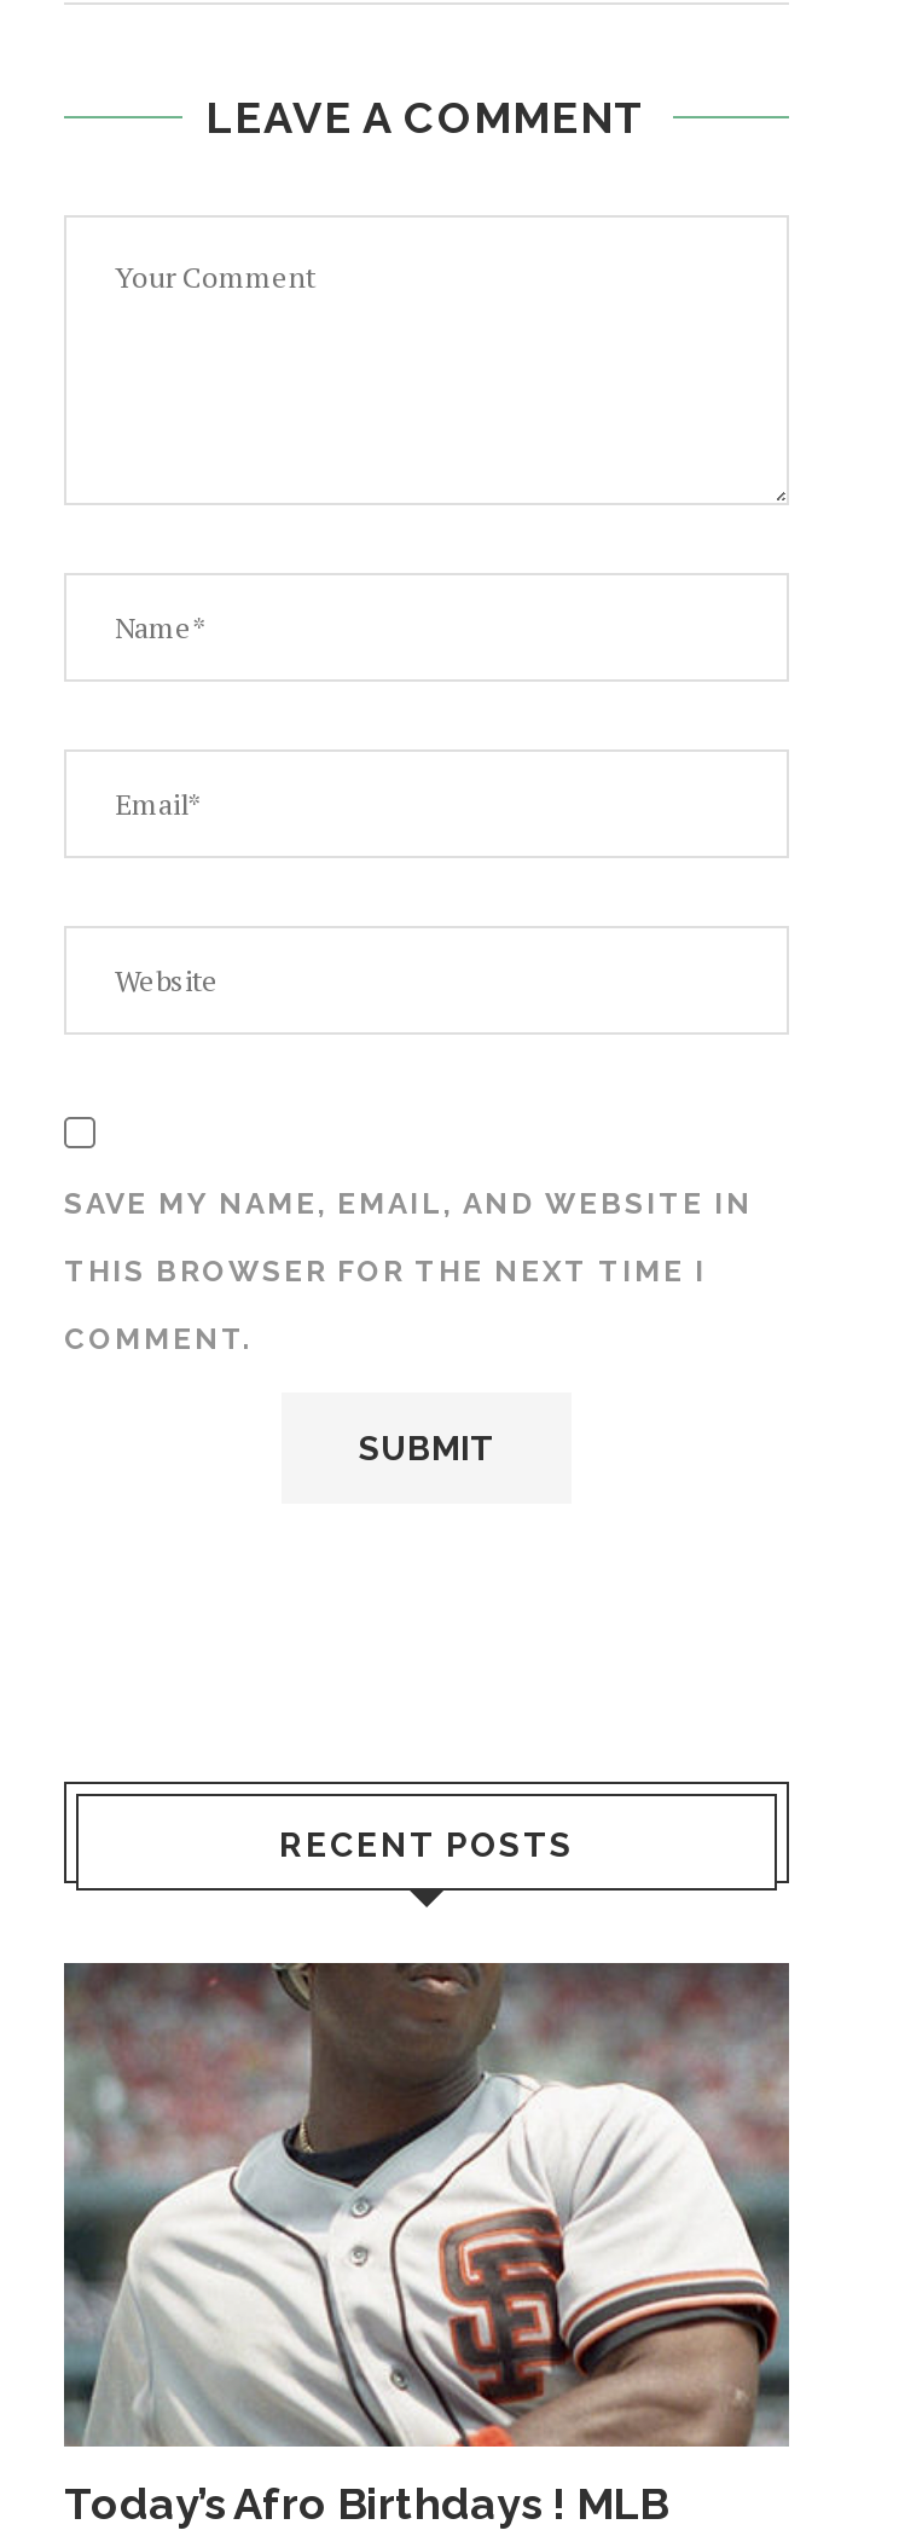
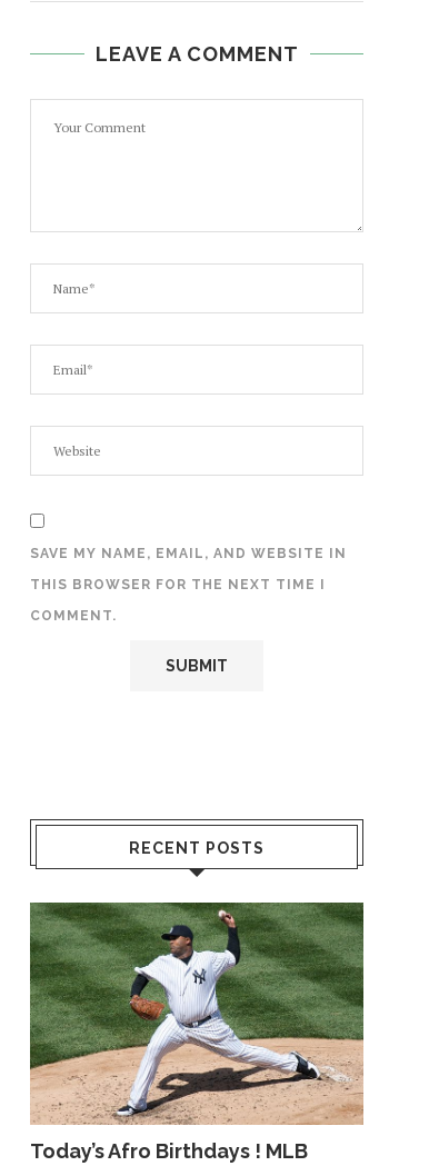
- [image]
+ [image]
